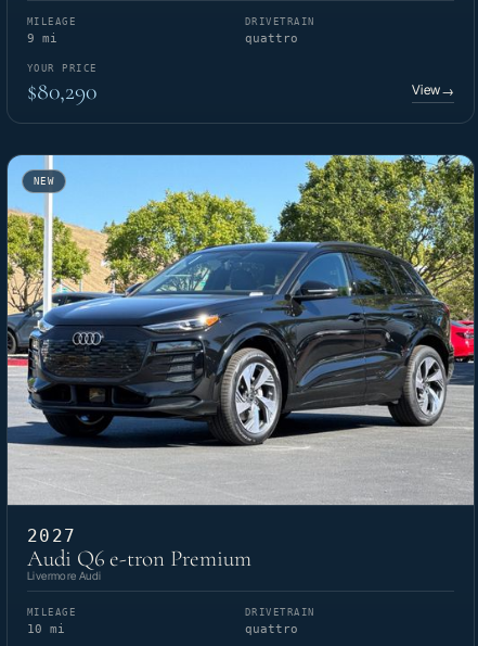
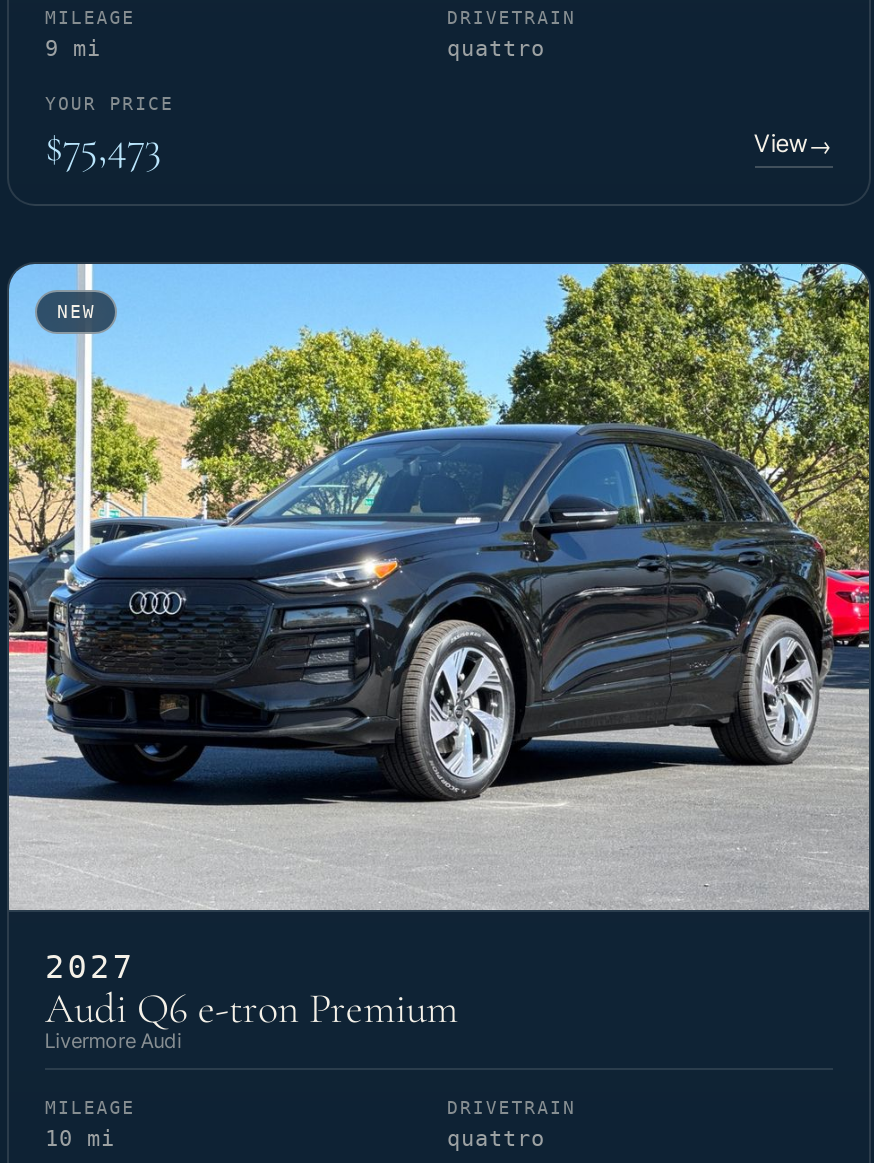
- $80,290
+ $75,473
